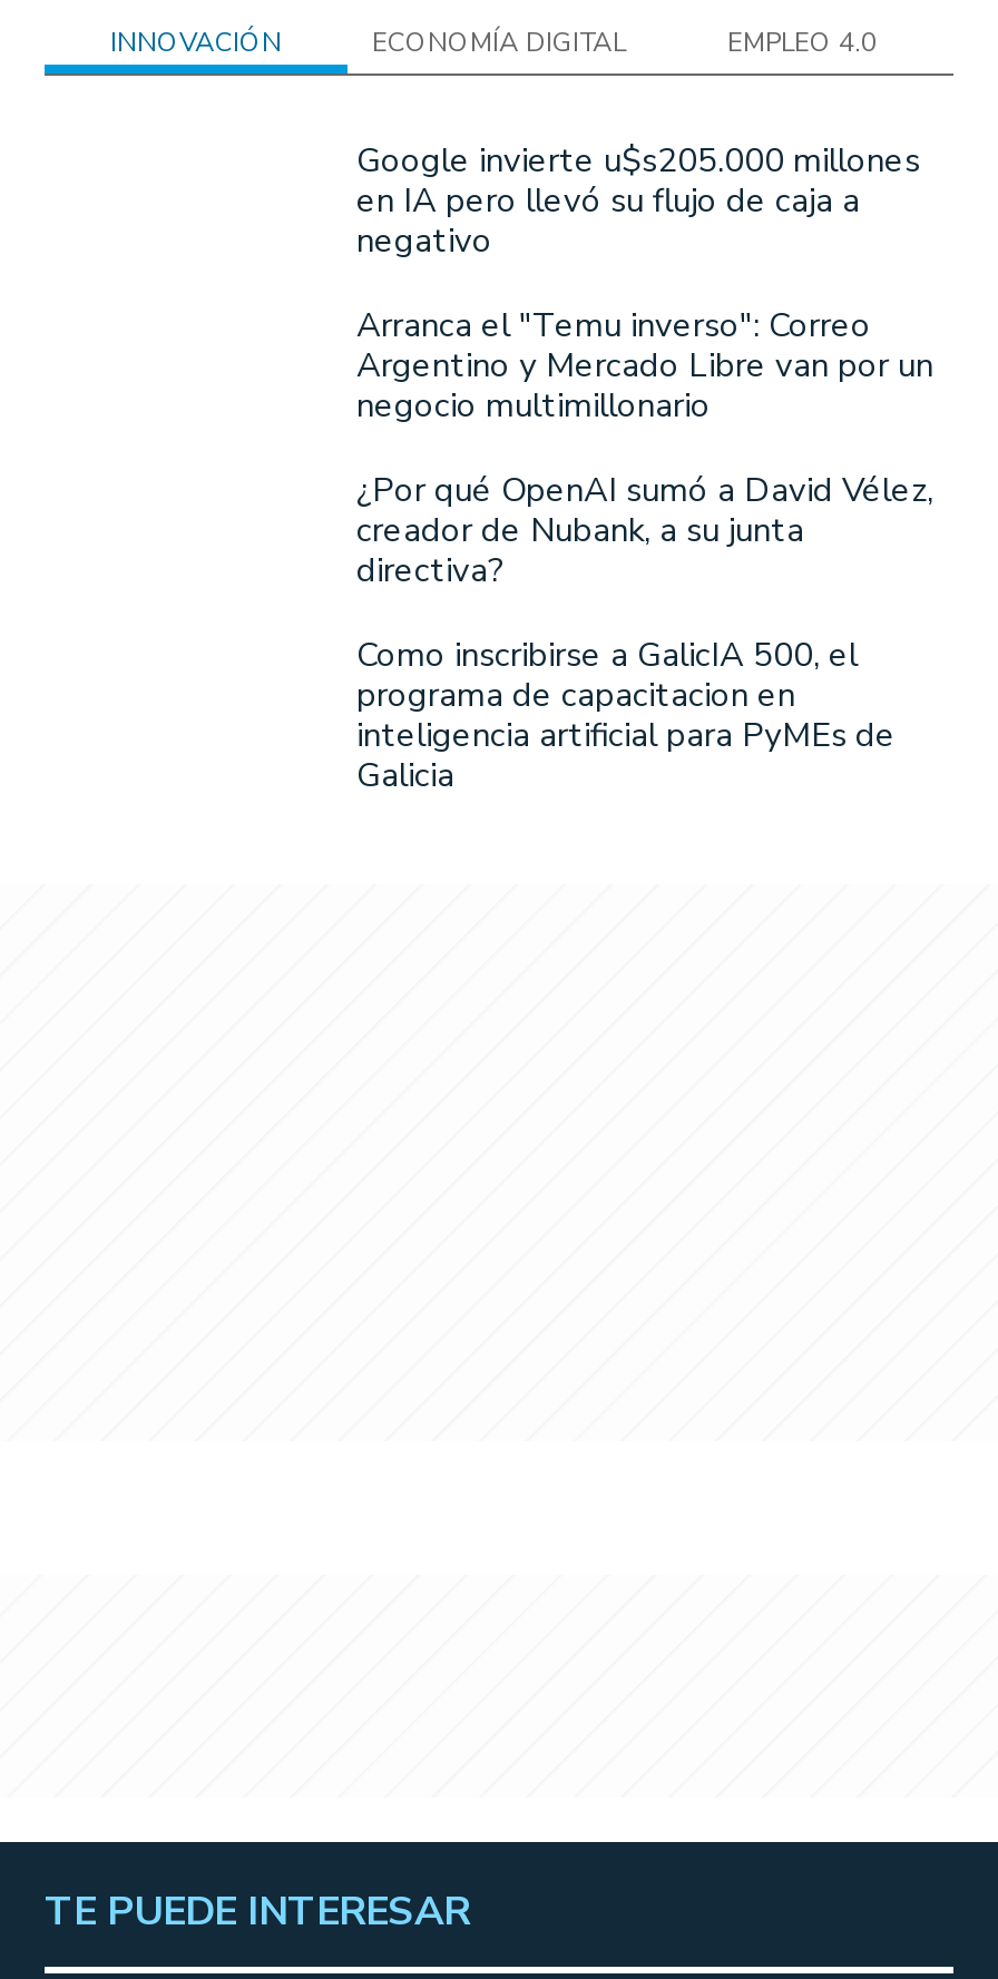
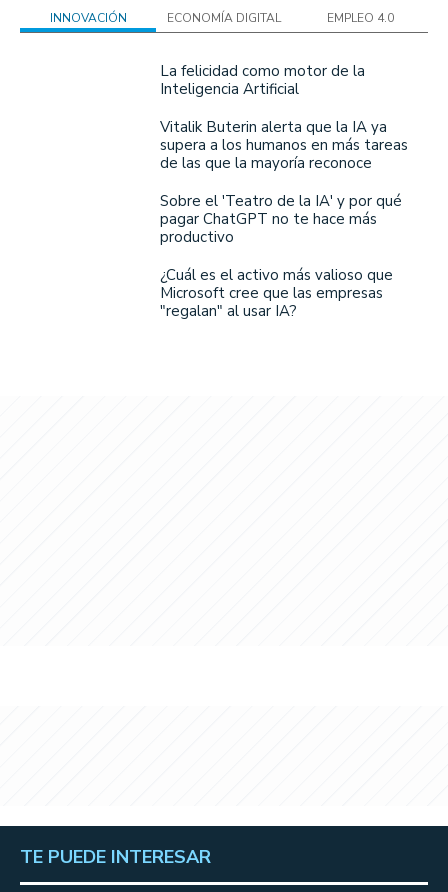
- Google invierte u$s205.000 millones
- en IA pero llevó su flujo de caja a
- negativo
+ La felicidad como motor de la
+ Inteligencia Artificial

- Arranca el "Temu inverso": Correo
- Argentino y Mercado Libre van por un
- negocio multimillonario
+ Vitalik Buterin alerta que la IA ya
+ supera a los humanos en más tareas
+ de las que la mayoría reconoce

- ¿Por qué OpenAI sumó a David Vélez,
- creador de Nubank, a su junta
- directiva?
+ Sobre el 'Teatro de la IA' y por qué
+ pagar ChatGPT no te hace más
+ productivo

- Como inscribirse a GalicIA 500, el
- programa de capacitacion en
- inteligencia artificial para PyMEs de
- Galicia
+ ¿Cuál es el activo más valioso que
+ Microsoft cree que las empresas
+ "regalan" al usar IA?
